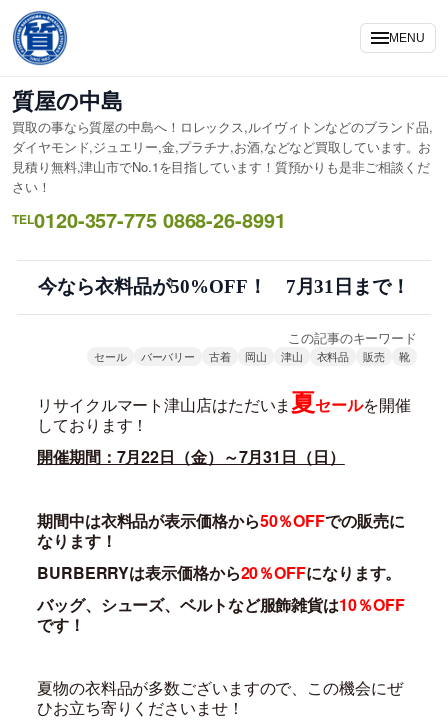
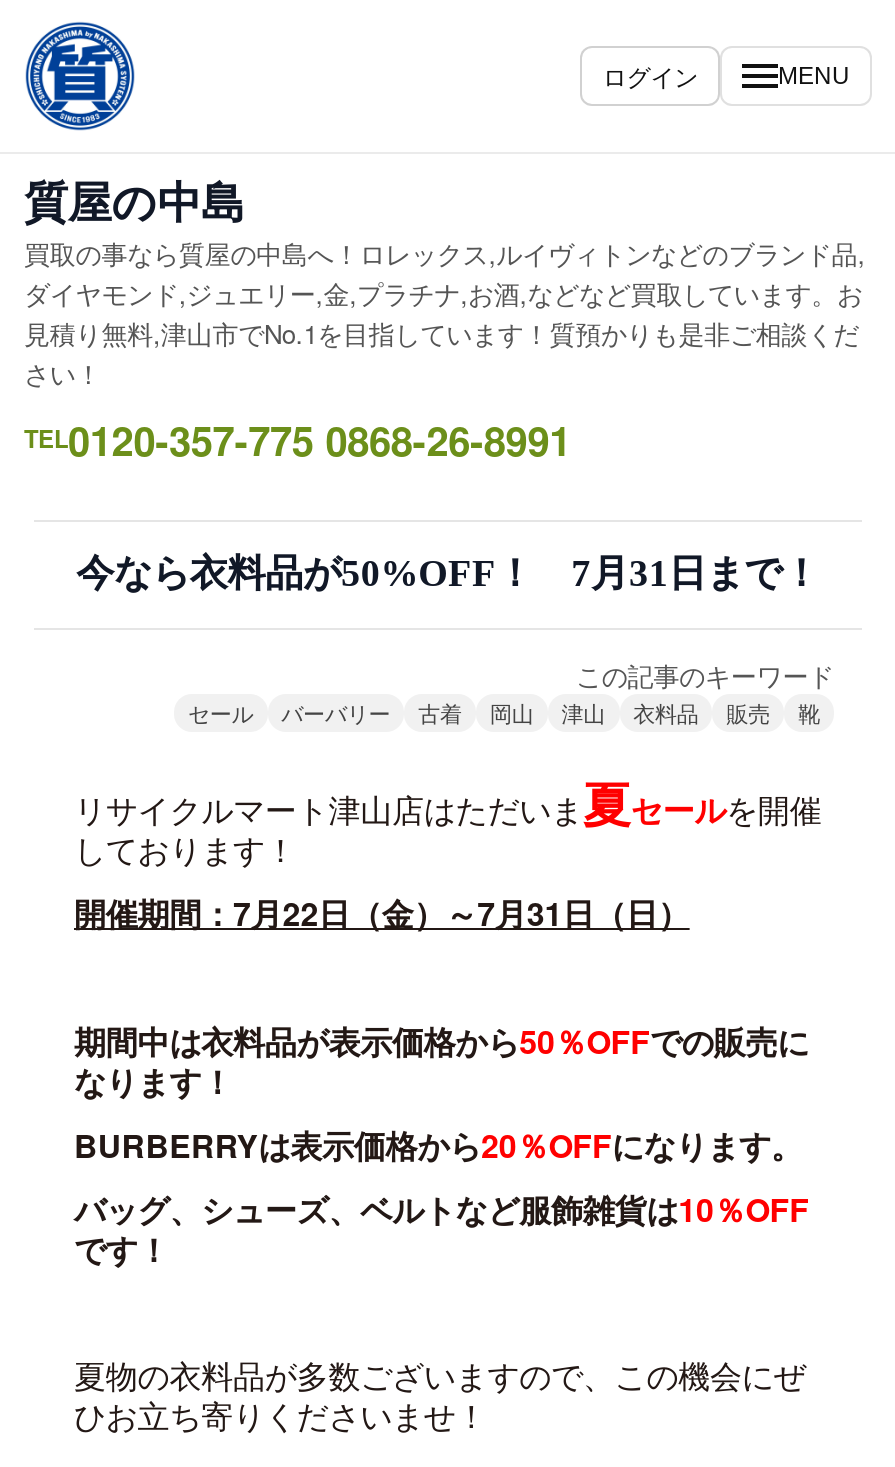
+ ログイン
